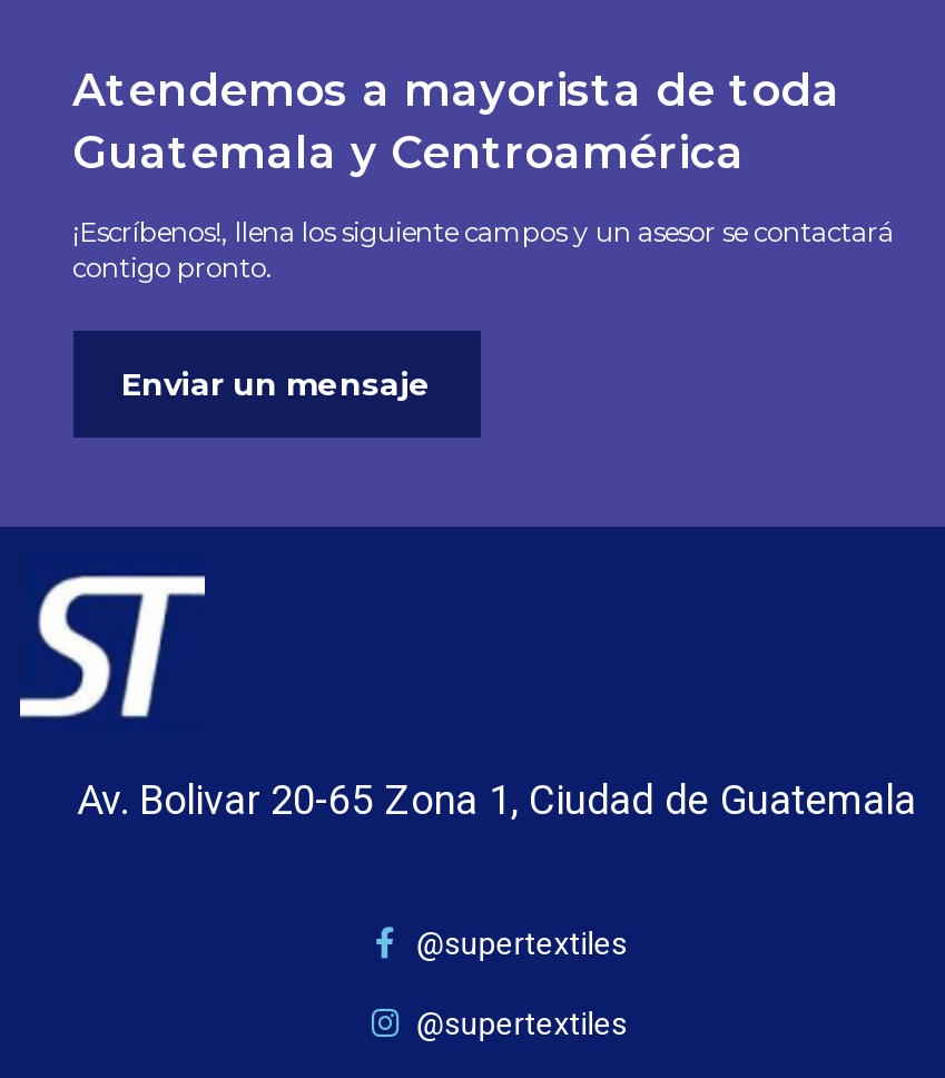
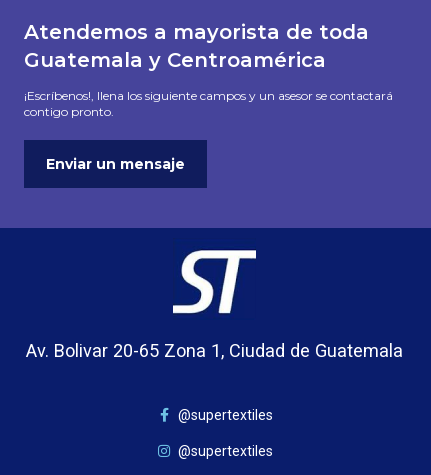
+ [image]

- [image]
